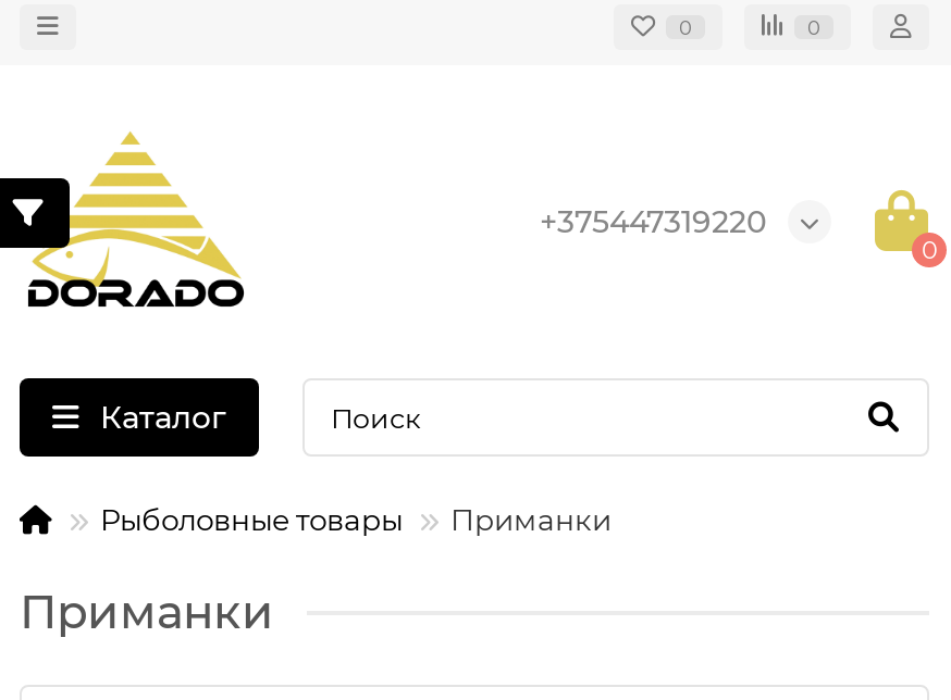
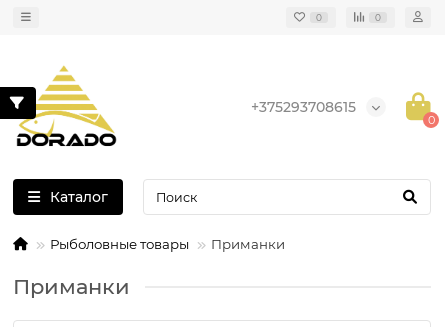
- +375447319220
+ +375293708615
